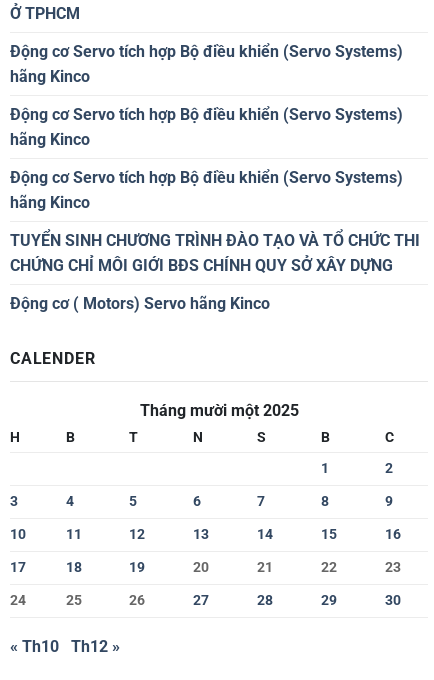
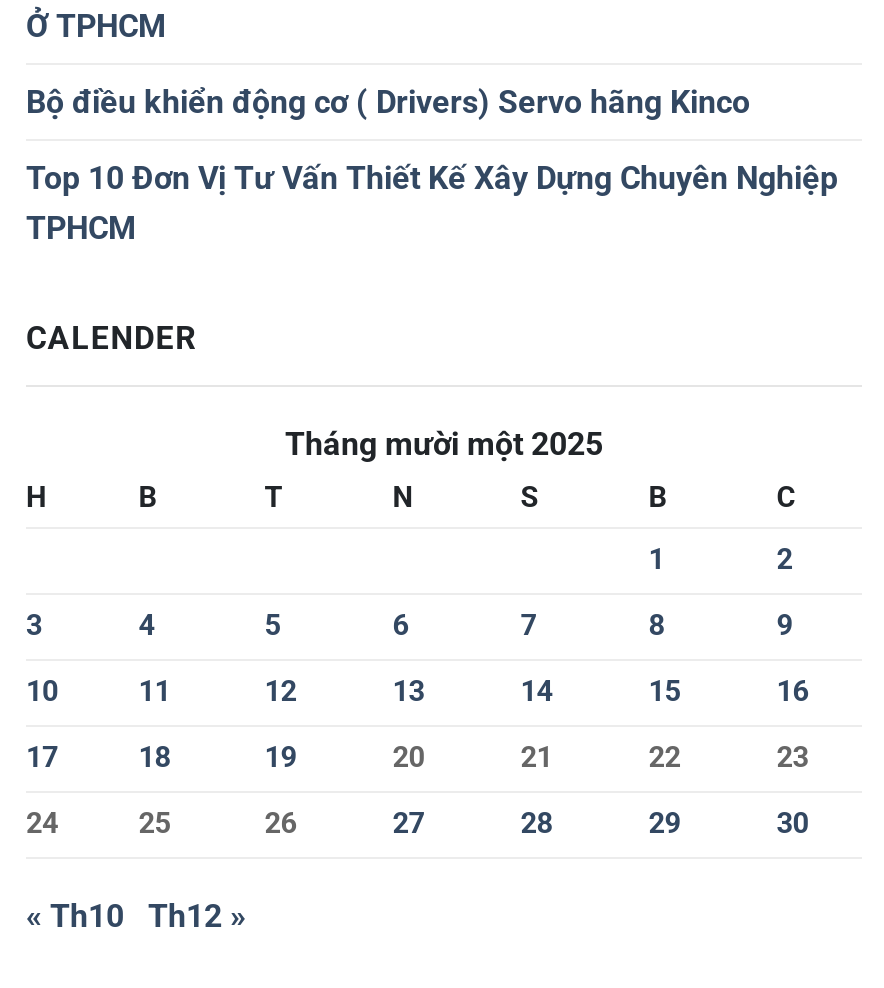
- Động cơ Servo tích hợp Bộ điều khiển (Servo Systems)
- hãng Kinco
- Động cơ Servo tích hợp Bộ điều khiển (Servo Systems)
- hãng Kinco
- Động cơ Servo tích hợp Bộ điều khiển (Servo Systems)
- hãng Kinco
- TUYỂN SINH CHƯƠNG TRÌNH ĐÀO TẠO VÀ TỔ CHỨC THI
- CHỨNG CHỈ MÔI GIỚI BĐS CHÍNH QUY SỞ XÂY DỰNG
- Động cơ ( Motors) Servo hãng Kinco
+ Bộ điều khiển động cơ ( Drivers) Servo hãng Kinco
+ Top 10 Đơn Vị Tư Vấn Thiết Kế Xây Dựng Chuyên Nghiệp
+ TPHCM
